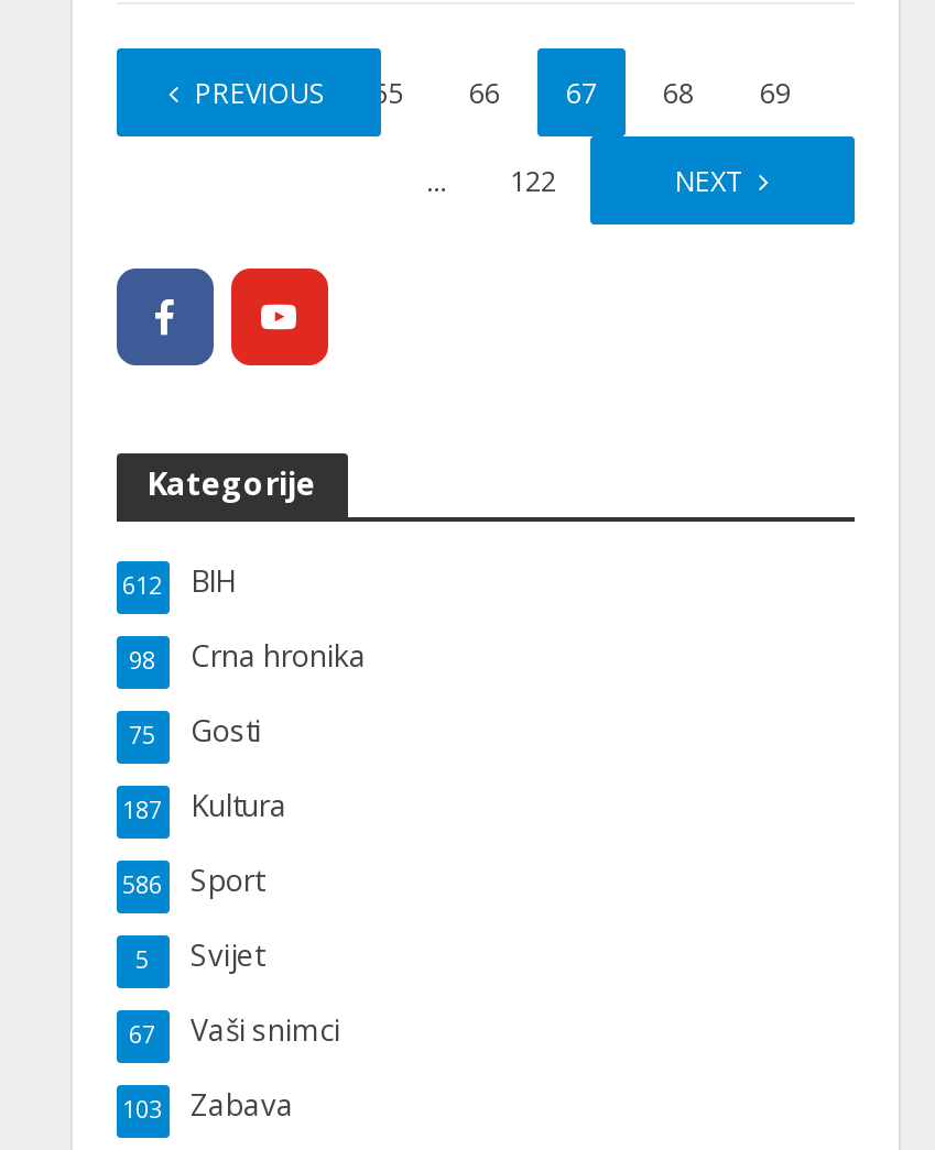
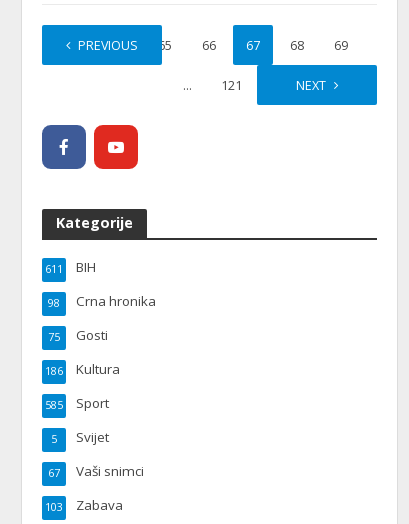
- 122
+ 121

- 612 BIH
+ 611 BIH

- 187 Kultura
+ 186 Kultura

- 586 Sport
+ 585 Sport
